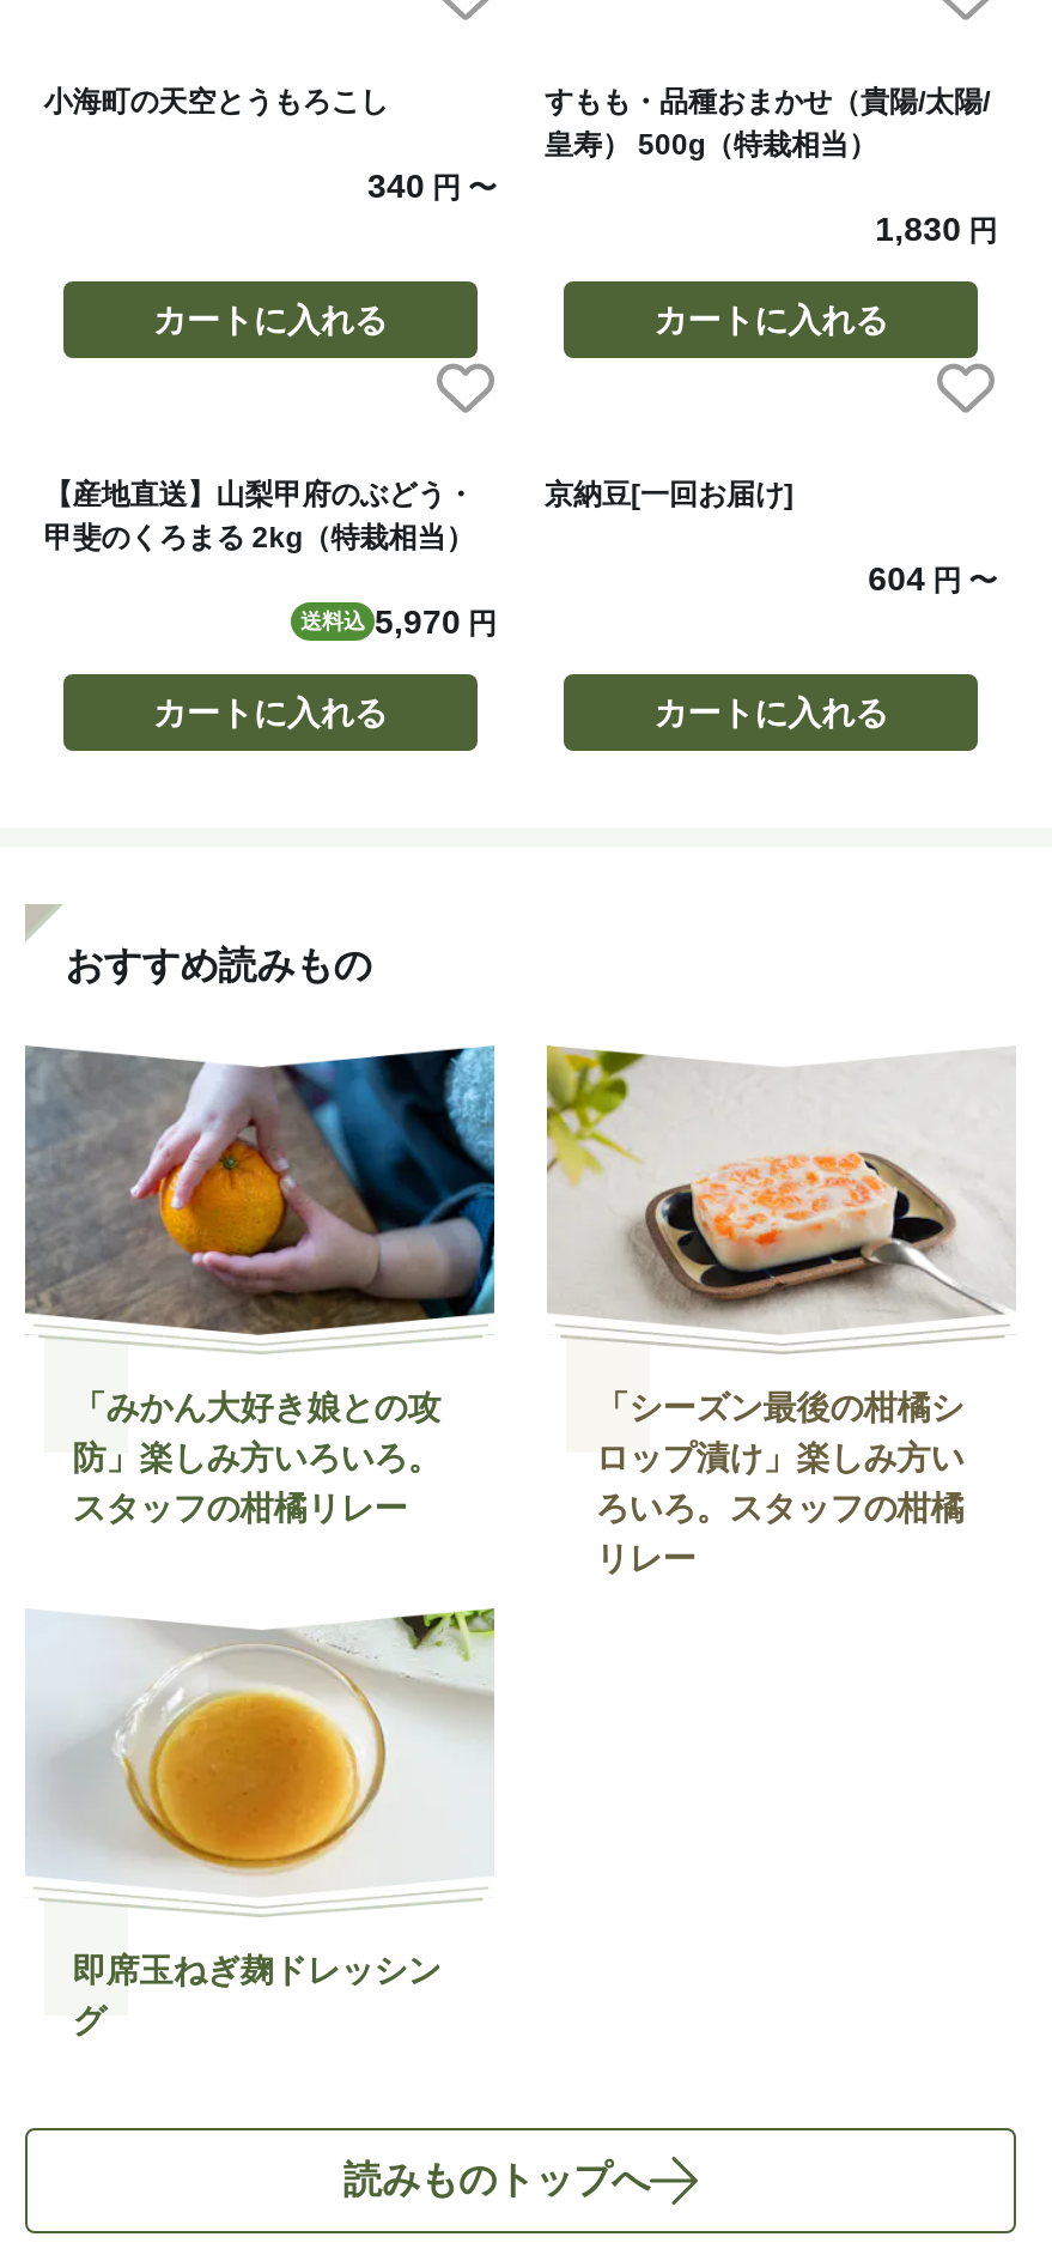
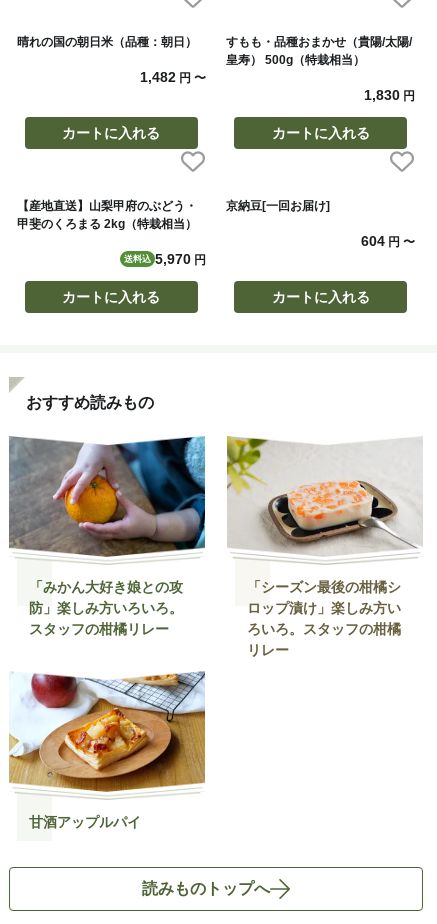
- 小海町の天空とうもろこし
+ 晴れの国の朝日米（品種：朝日）

- 340円〜
+ 1,482円〜

- [image]
- 即席玉ねぎ麹ドレッシン
- グ
+ [image]
+ 甘酒アップルパイ
